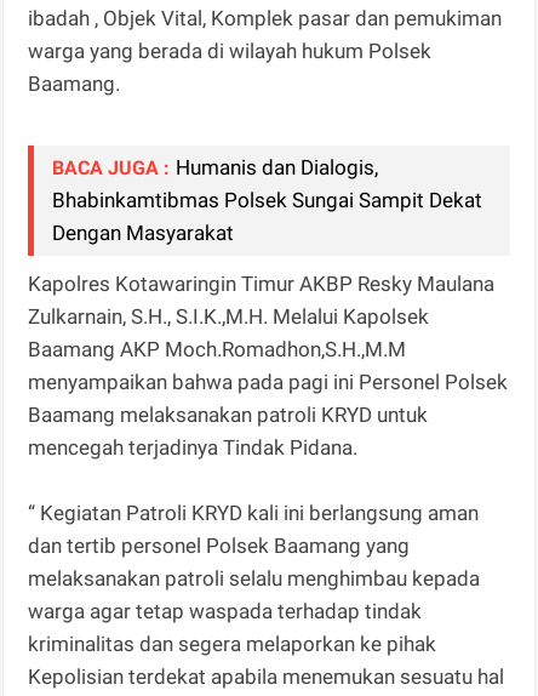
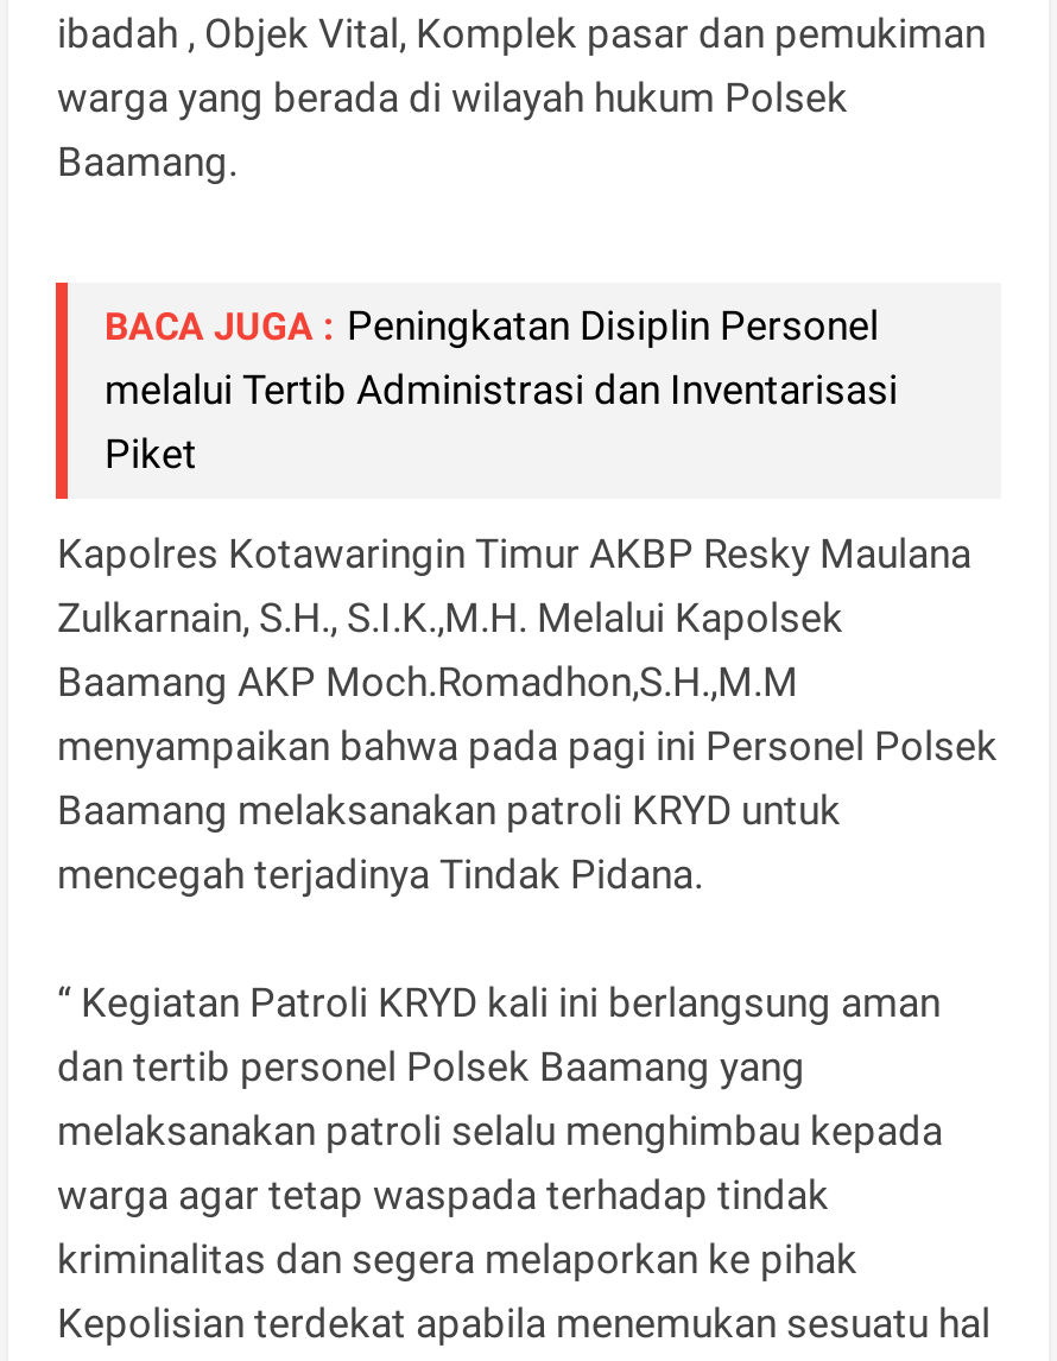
- BACA JUGA : Humanis dan Dialogis,
- Bhabinkamtibmas Polsek Sungai Sampit Dekat
- Dengan Masyarakat
+ BACA JUGA : Peningkatan Disiplin Personel
+ melalui Tertib Administrasi dan Inventarisasi
+ Piket
